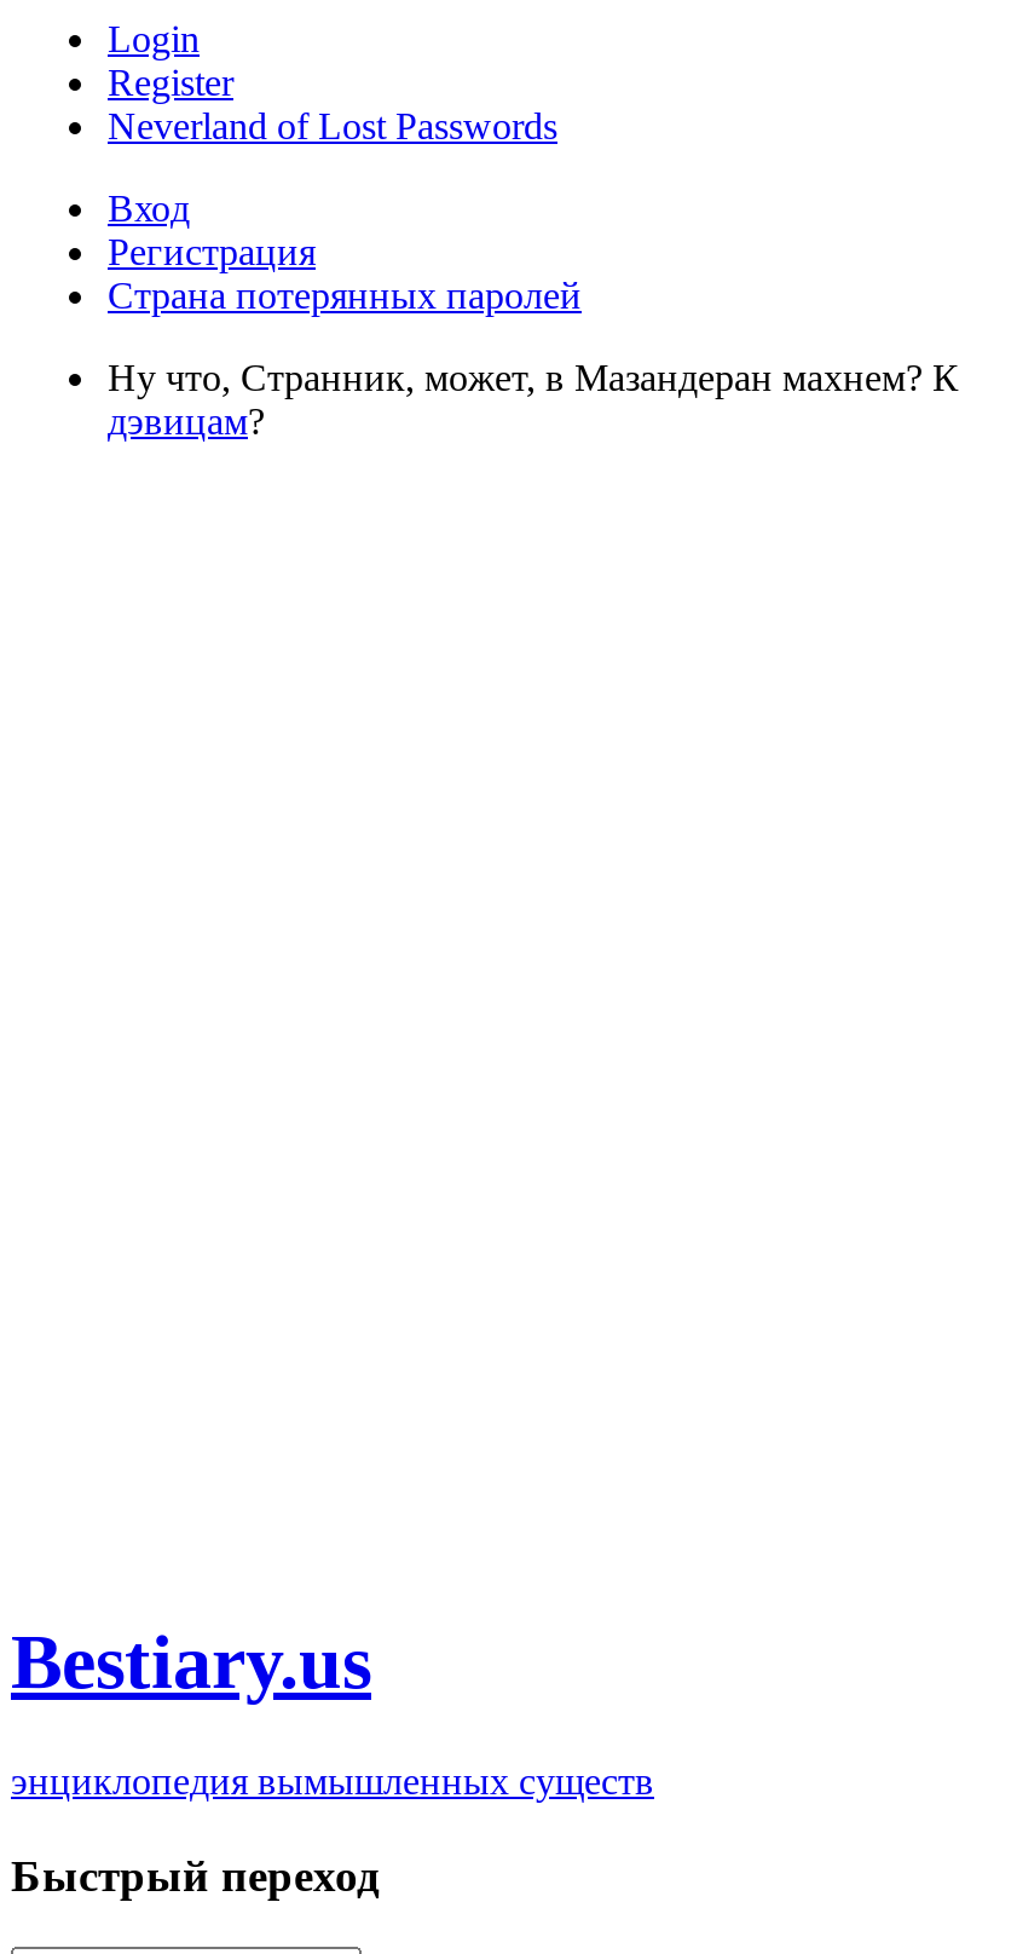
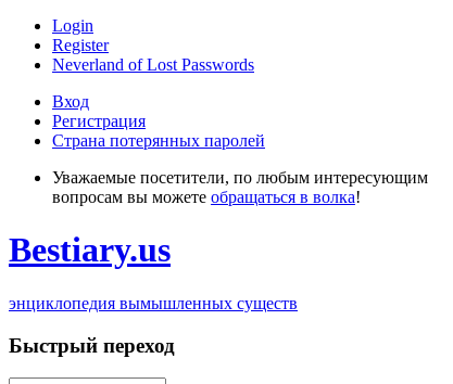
- Ну что, Странник, может, в Мазандеран махнем? К
- дэвицам?
+ Уважаемые посетители, по любым интересующим
+ вопросам вы можете обращаться в волка!
